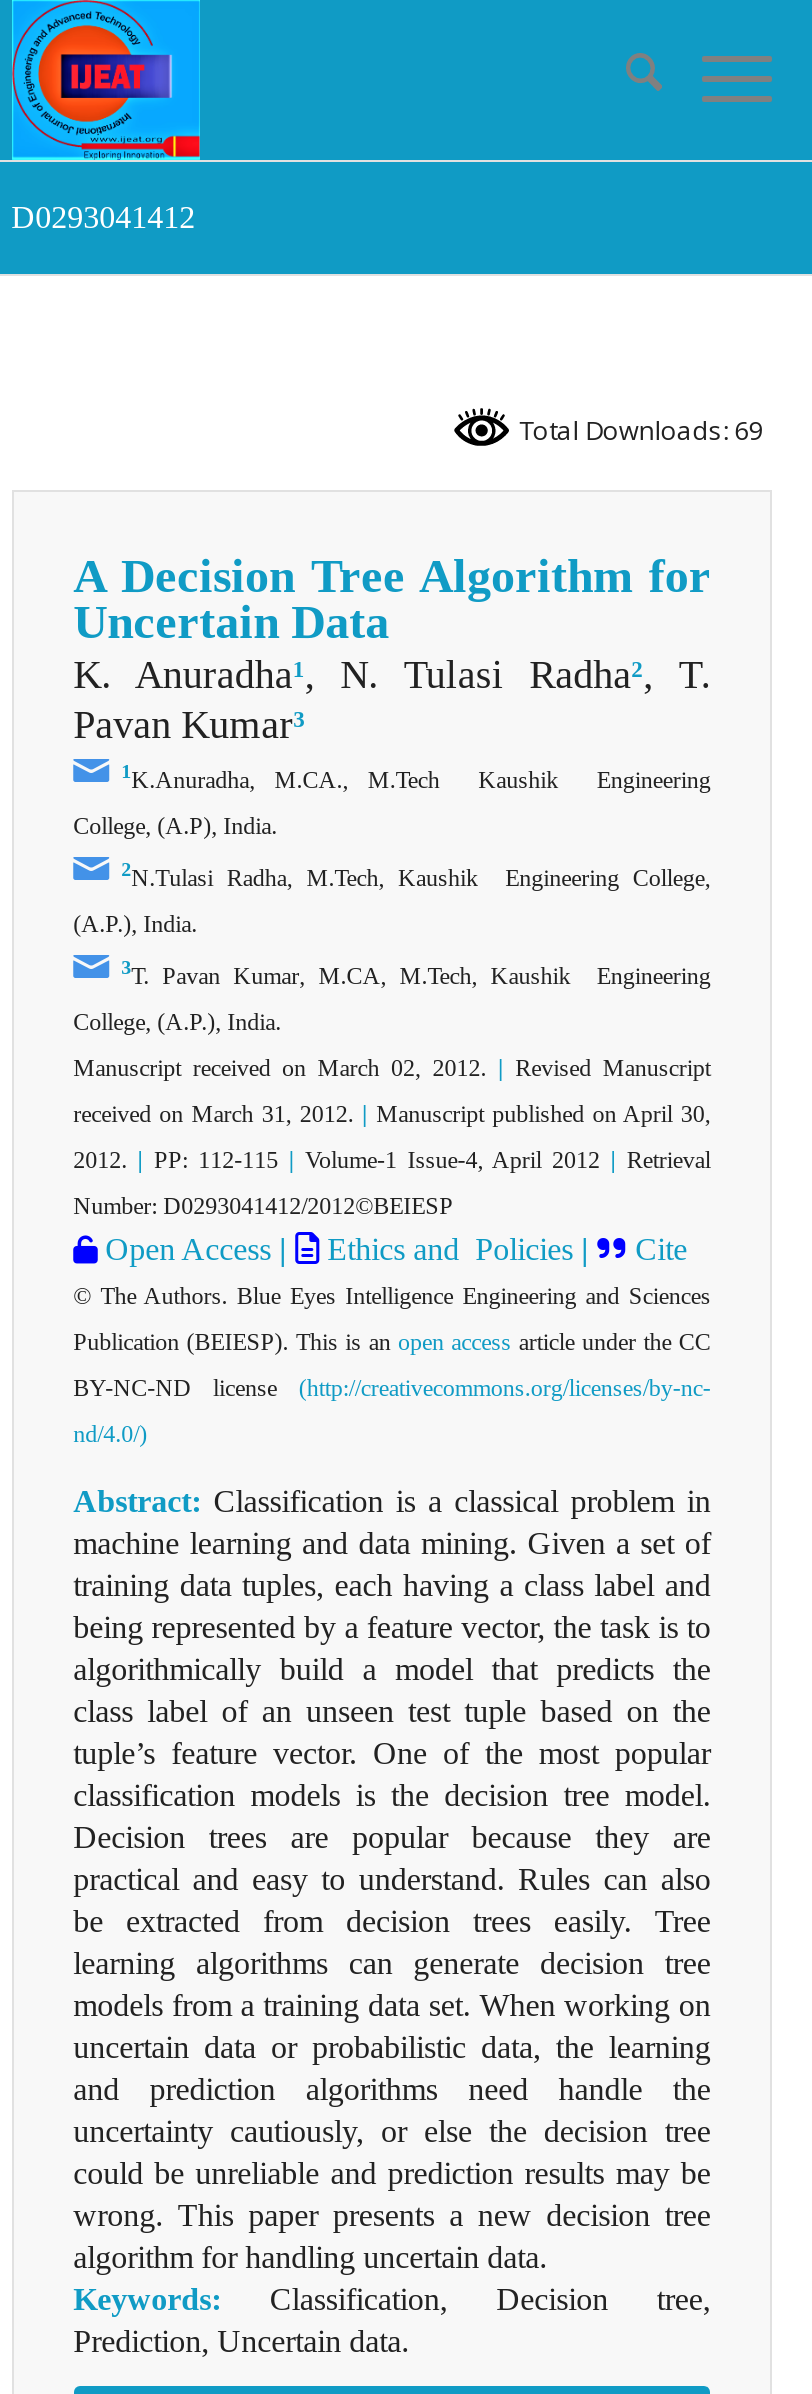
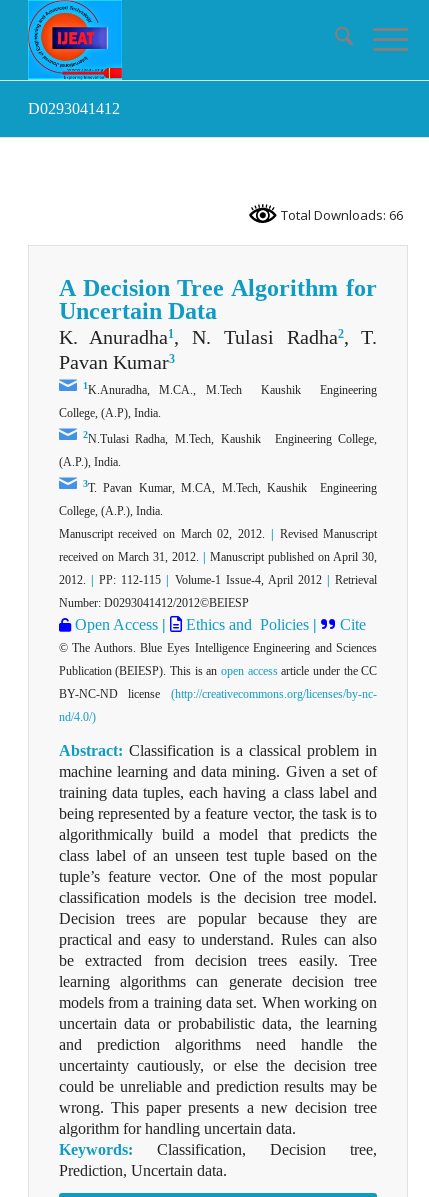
- Total Downloads: 69
+ Total Downloads: 66
